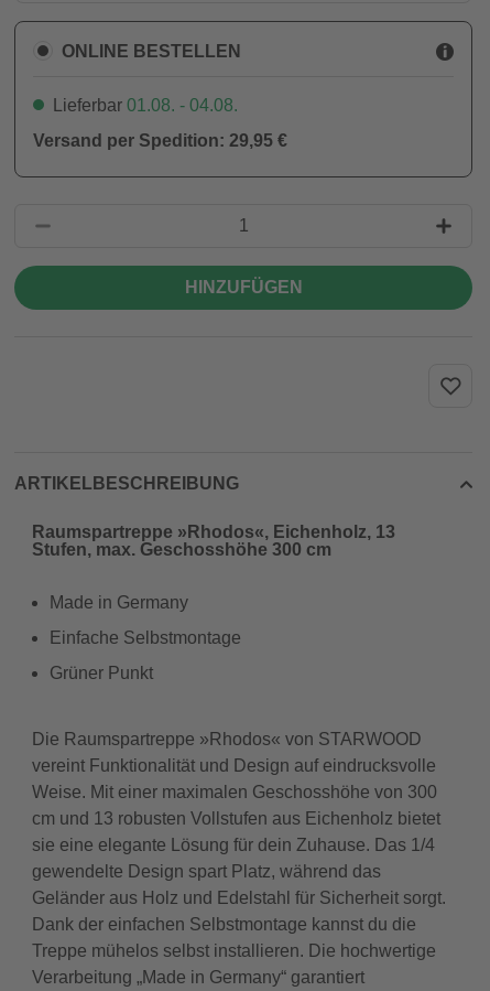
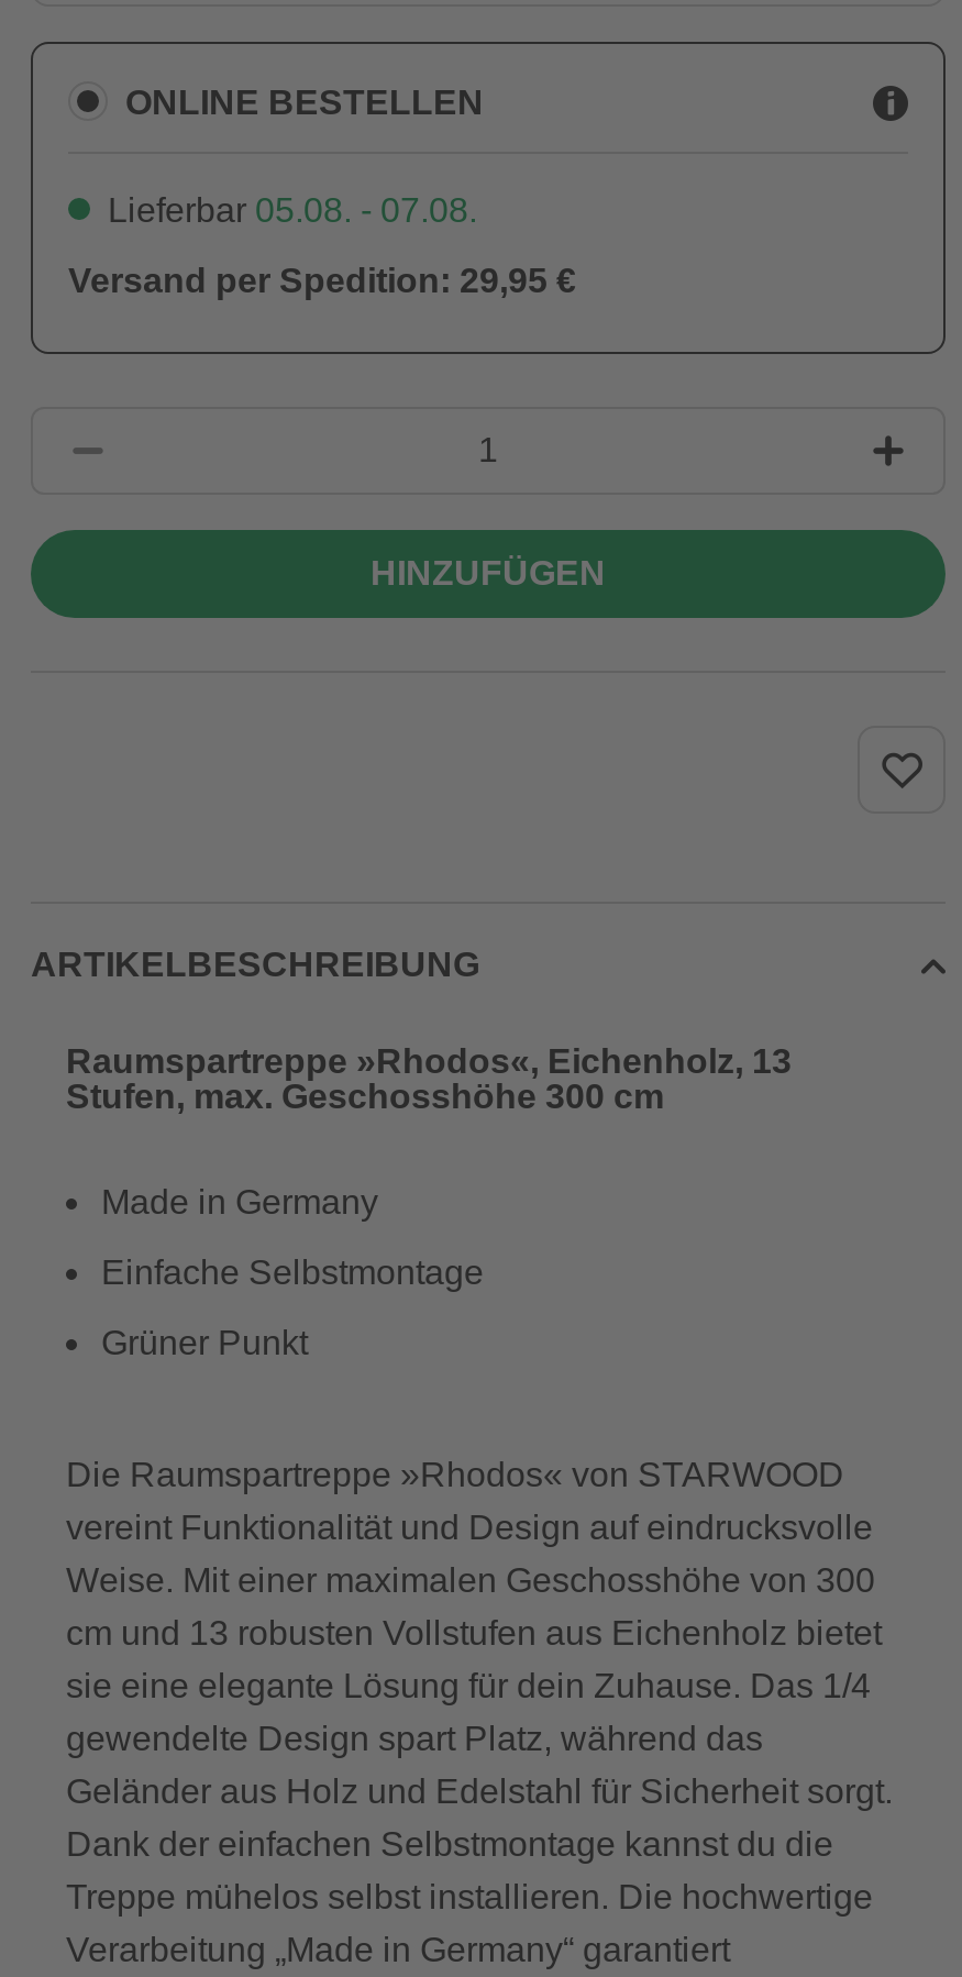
- Lieferbar 01.08. - 04.08.
+ Lieferbar 05.08. - 07.08.
